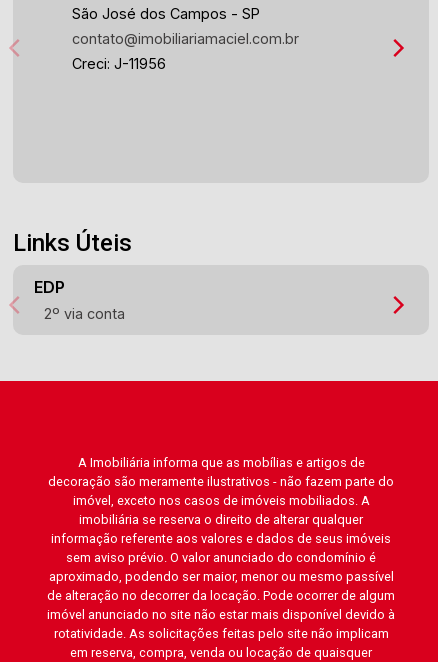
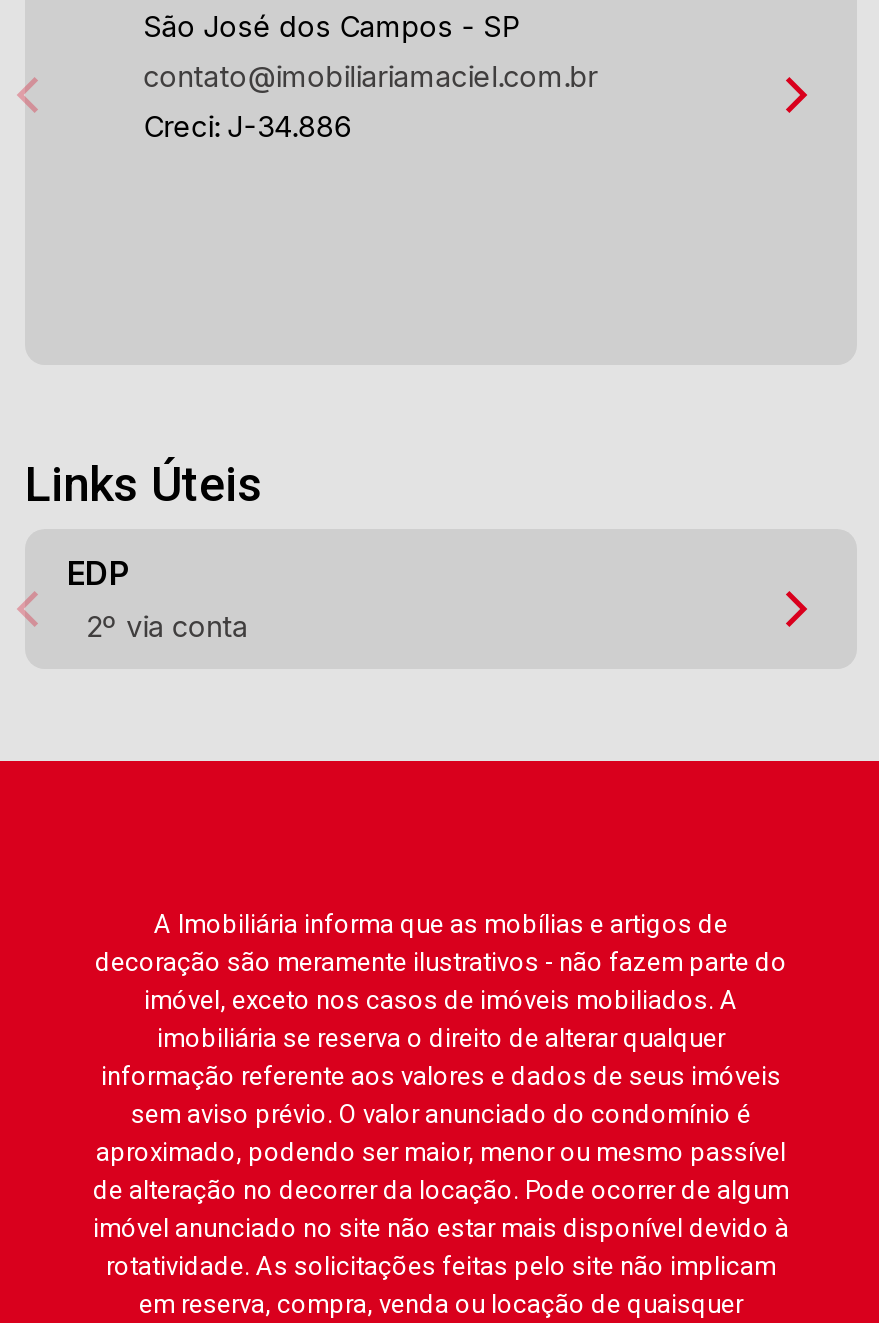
- Creci: J-11956
+ Creci: J-34.886
